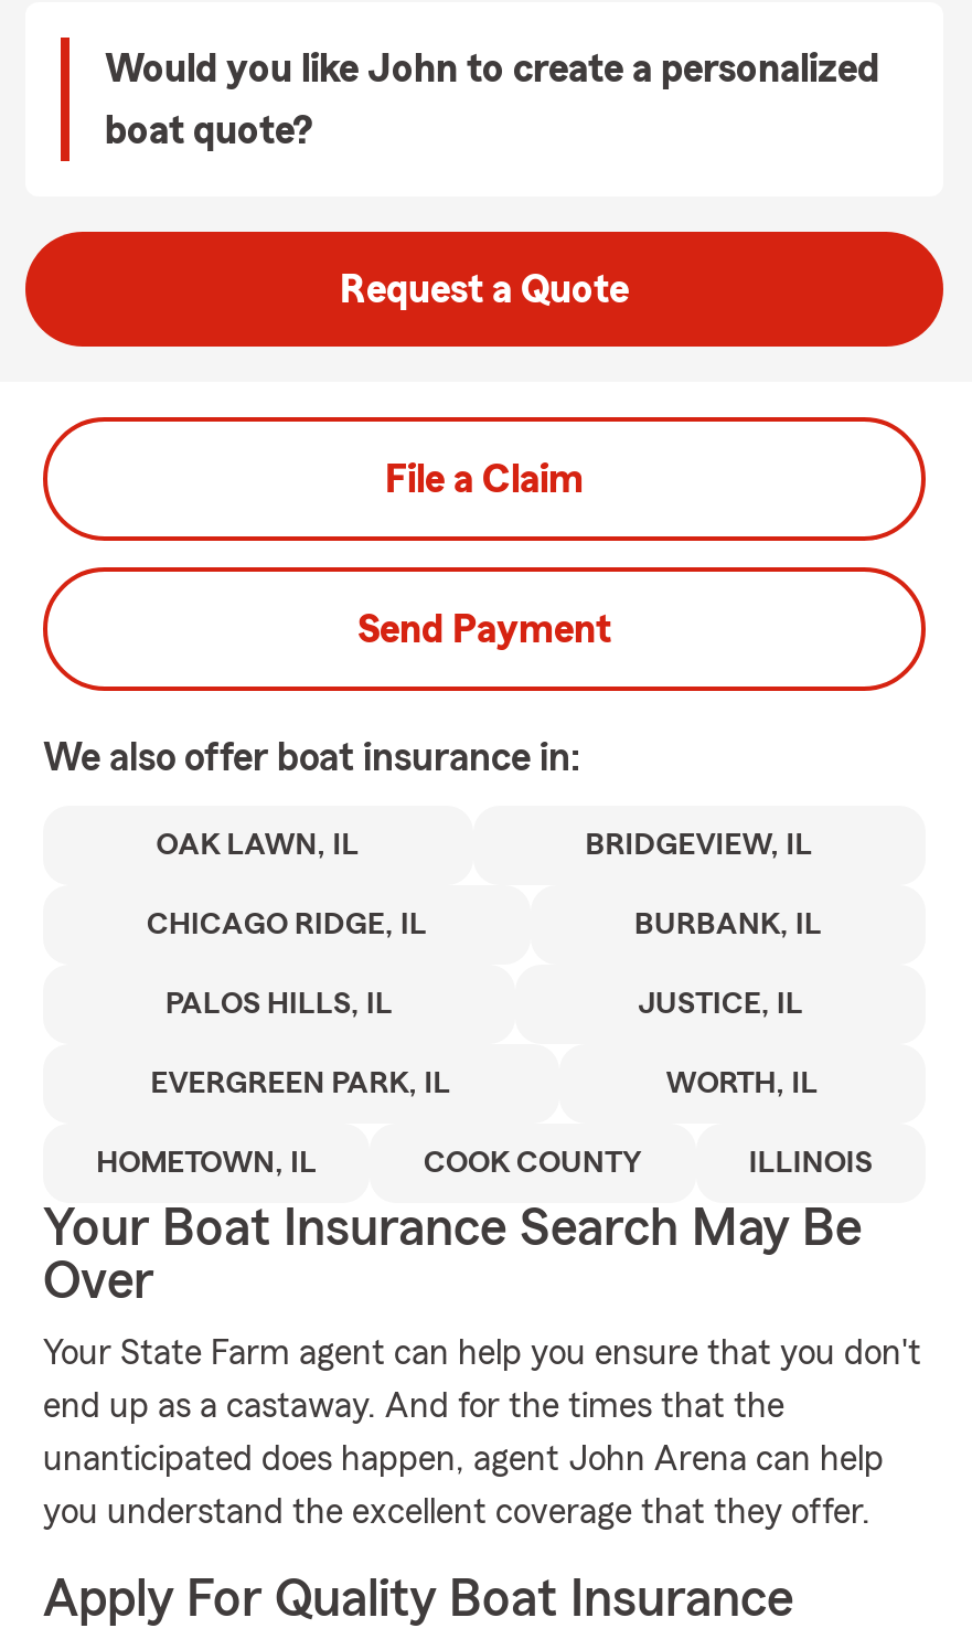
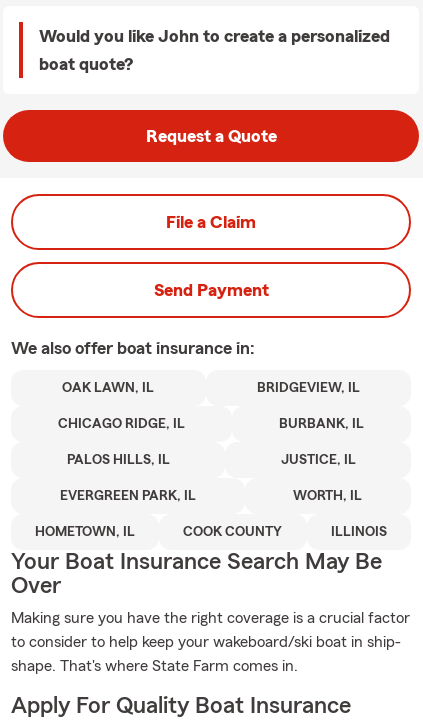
- Your State Farm agent can help you ensure that you don't
- end up as a castaway. And for the times that the
- unanticipated does happen, agent John Arena can help
- you understand the excellent coverage that they offer.
+ Making sure you have the right coverage is a crucial factor
+ to consider to help keep your wakeboard/ski boat in ship-
+ shape. That's where State Farm comes in.
